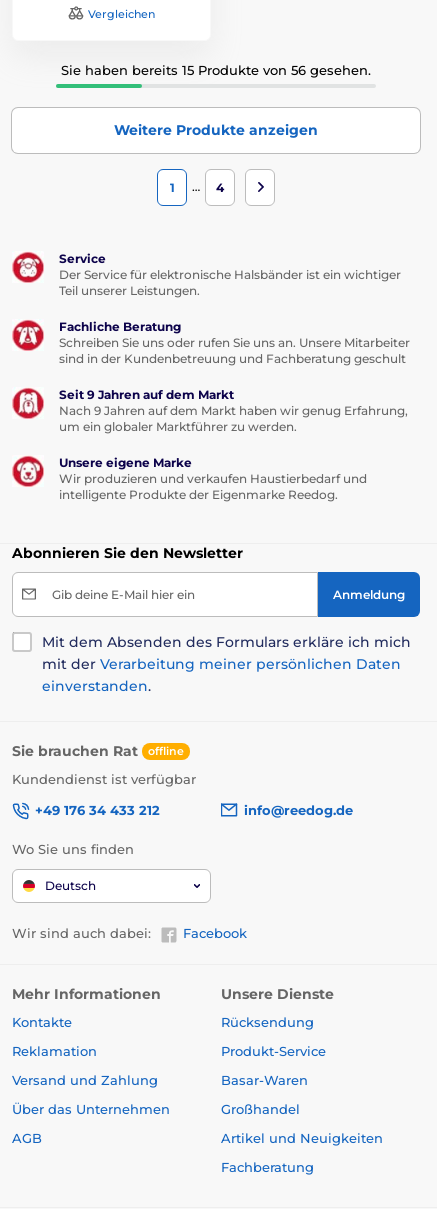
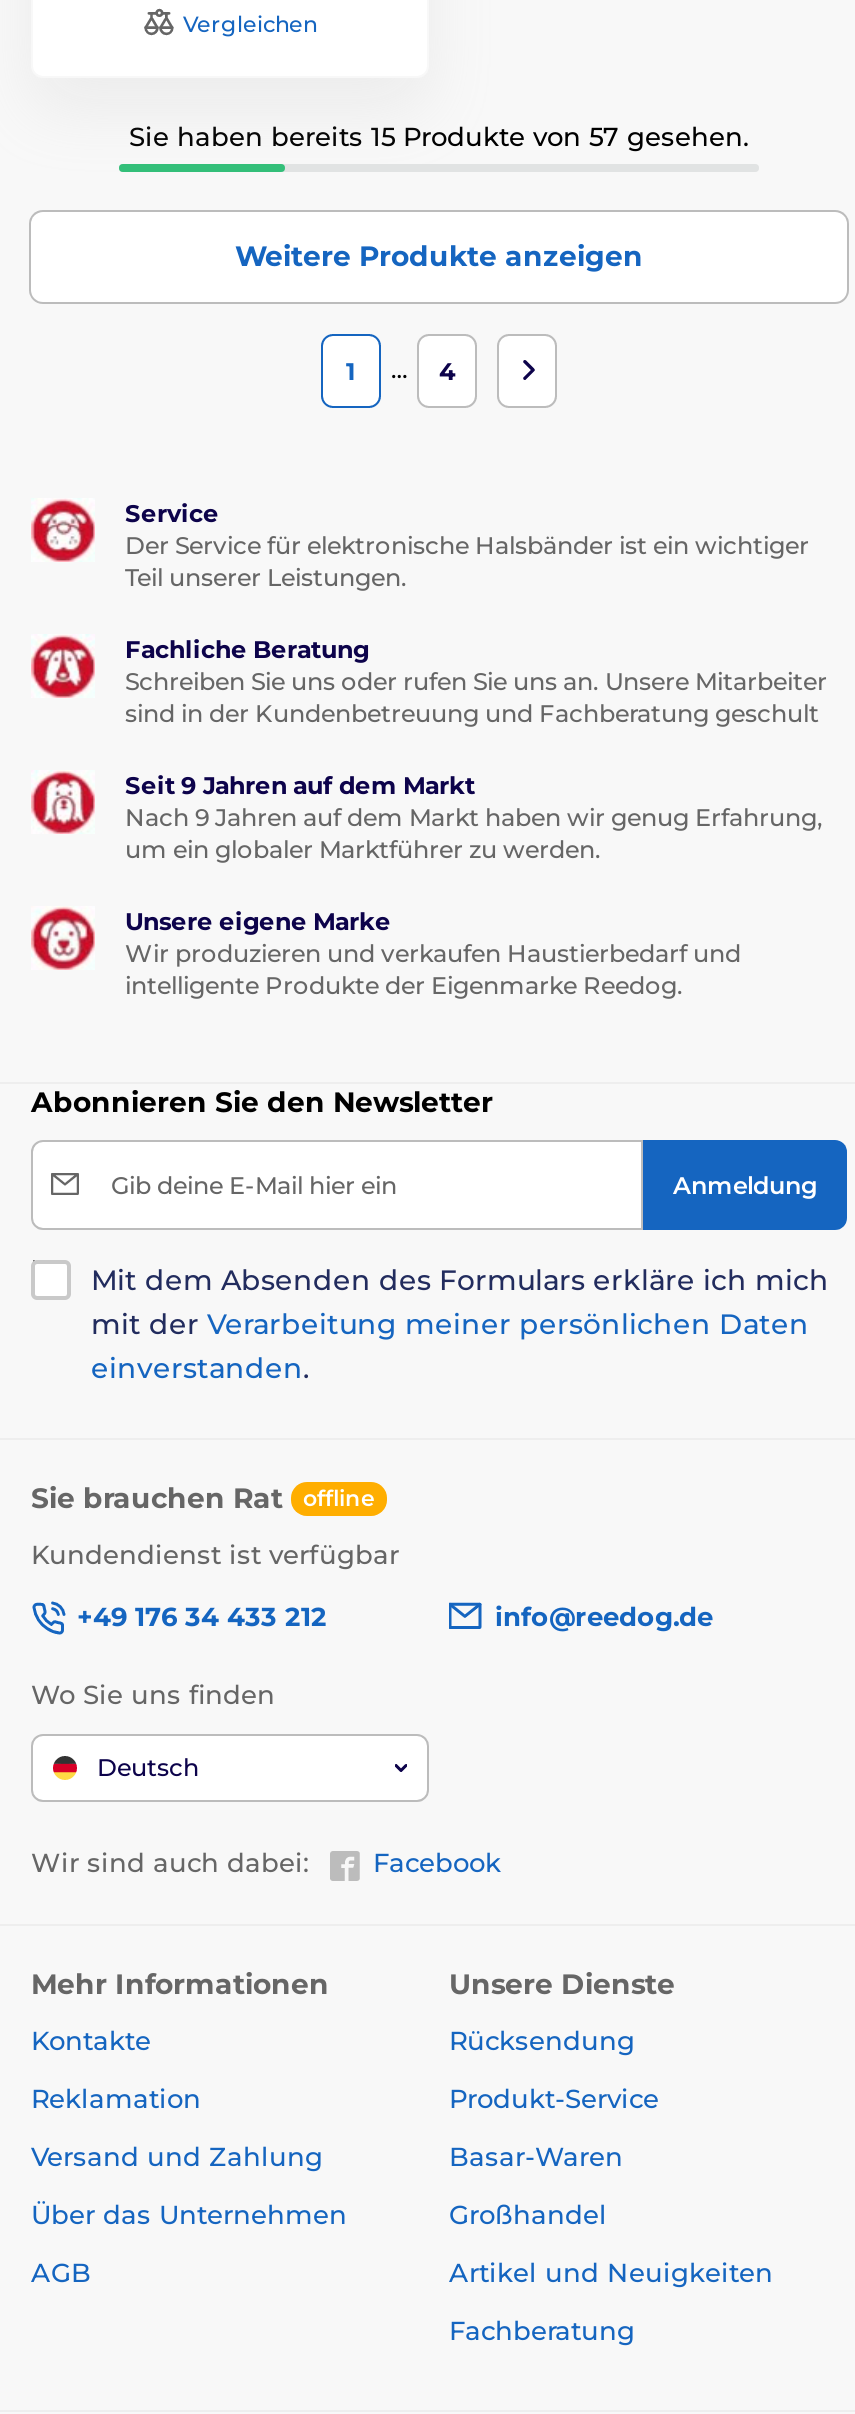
- Sie haben bereits 15 Produkte von 56 gesehen.
+ Sie haben bereits 15 Produkte von 57 gesehen.
